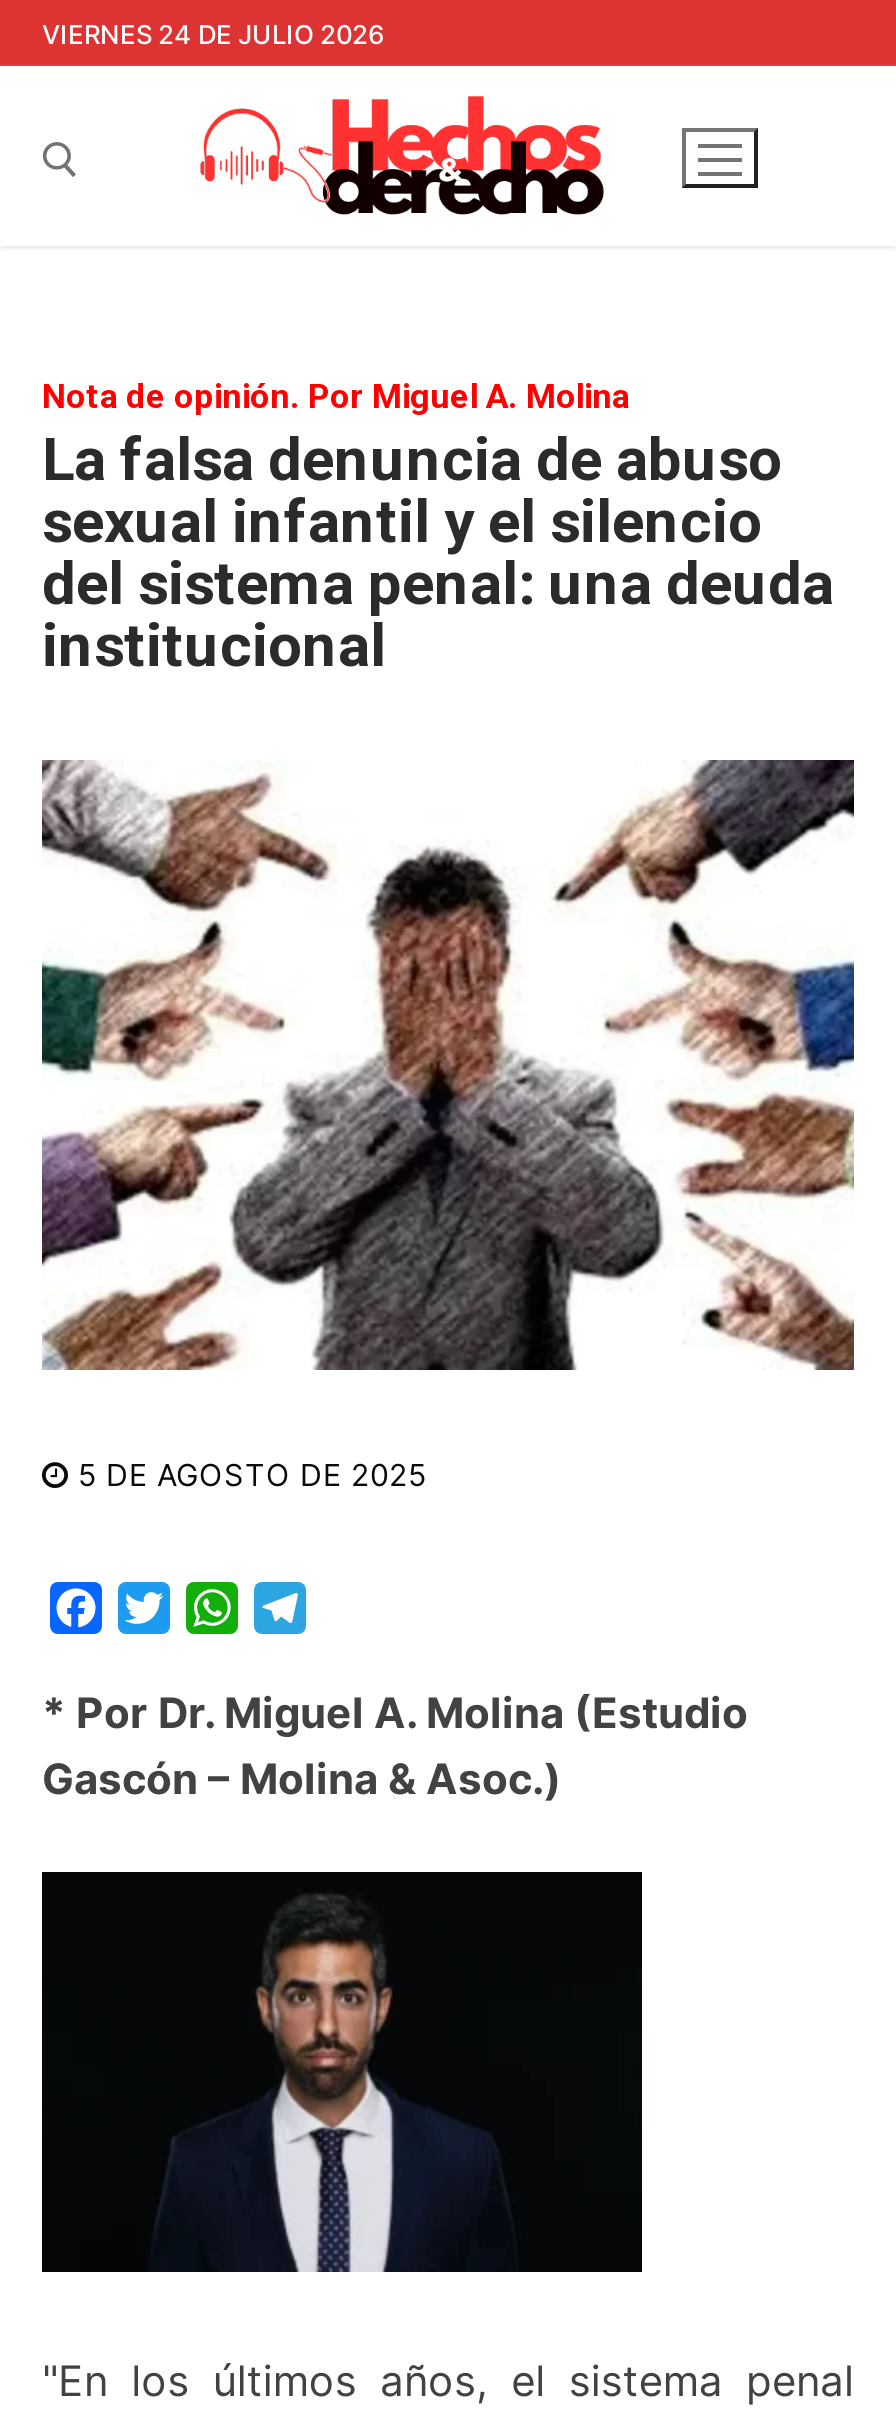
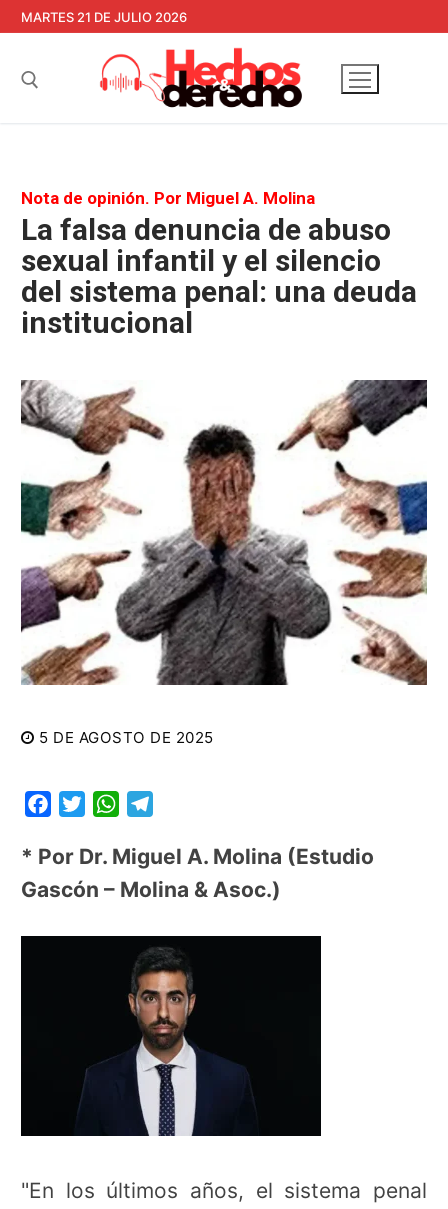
- VIERNES 24 DE JULIO 2026
+ MARTES 21 DE JULIO 2026
